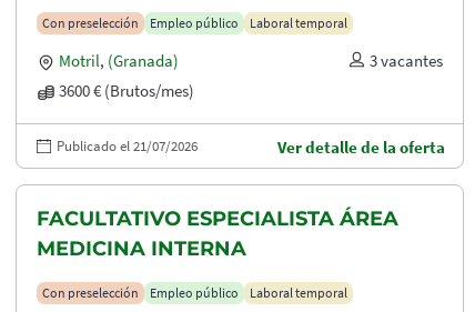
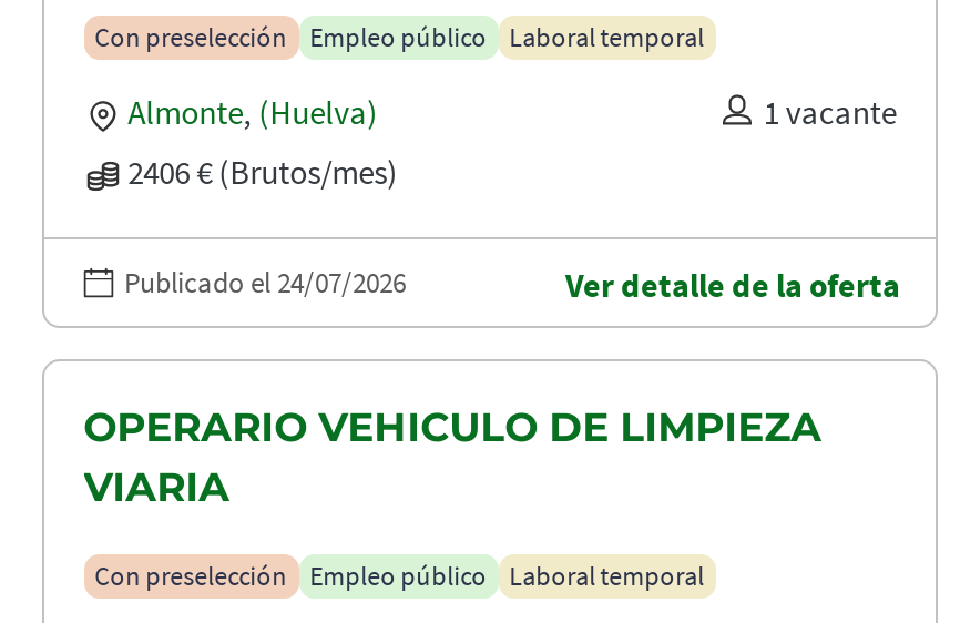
- Motril, (Granada)
- 3 vacantes
- 3600 € (Brutos/mes)
+ Almonte, (Huelva)
+ 1 vacante
+ 2406 € (Brutos/mes)

- Publicado el 21/07/2026
+ Publicado el 24/07/2026

- FACULTATIVO ESPECIALISTA ÁREA
- MEDICINA INTERNA
+ OPERARIO VEHICULO DE LIMPIEZA
+ VIARIA
